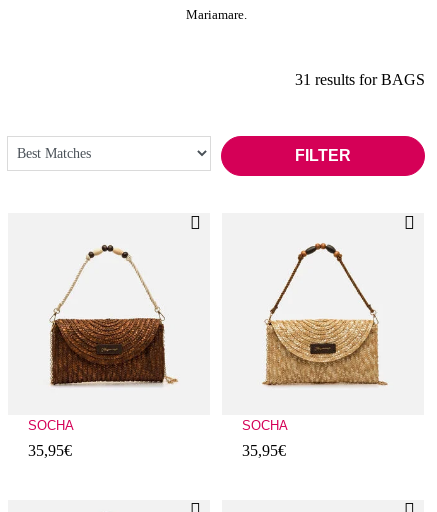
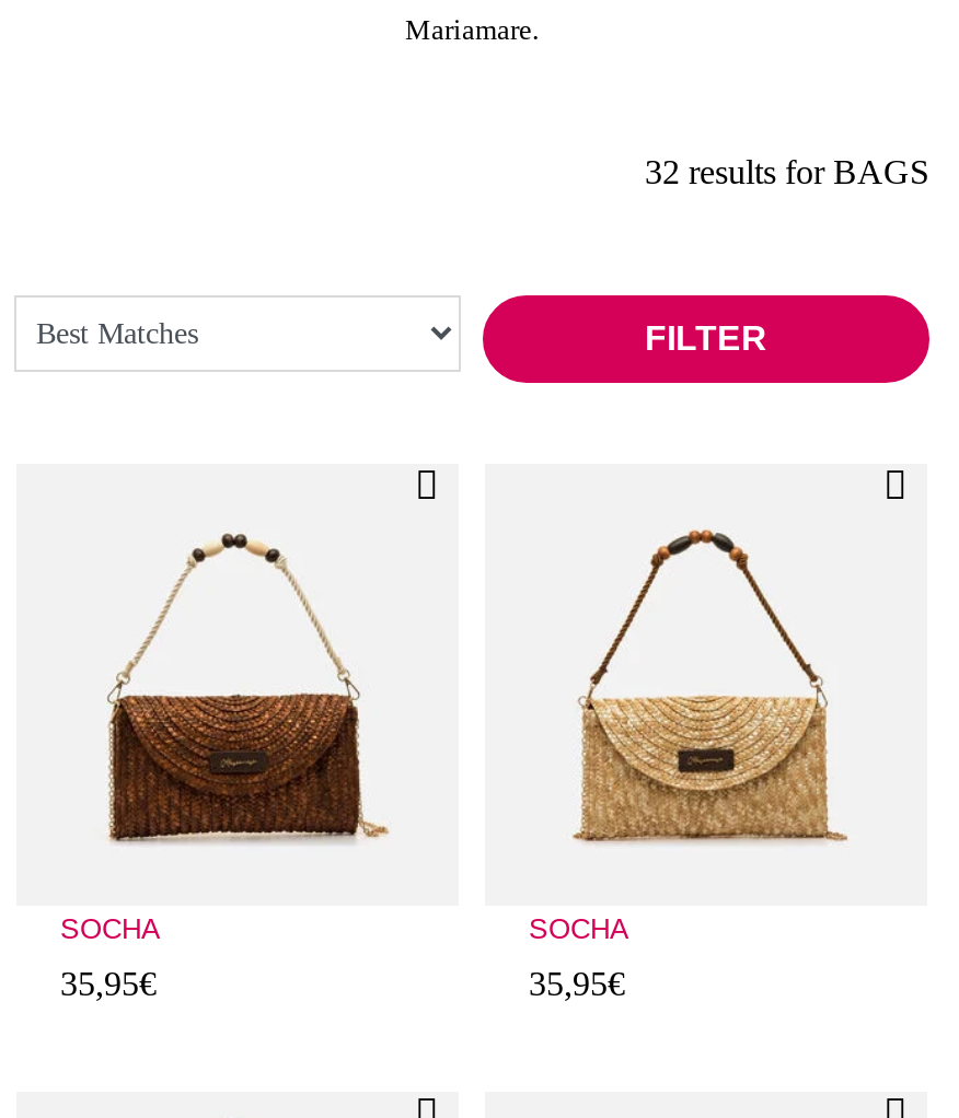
- 31 results for BAGS
+ 32 results for BAGS
